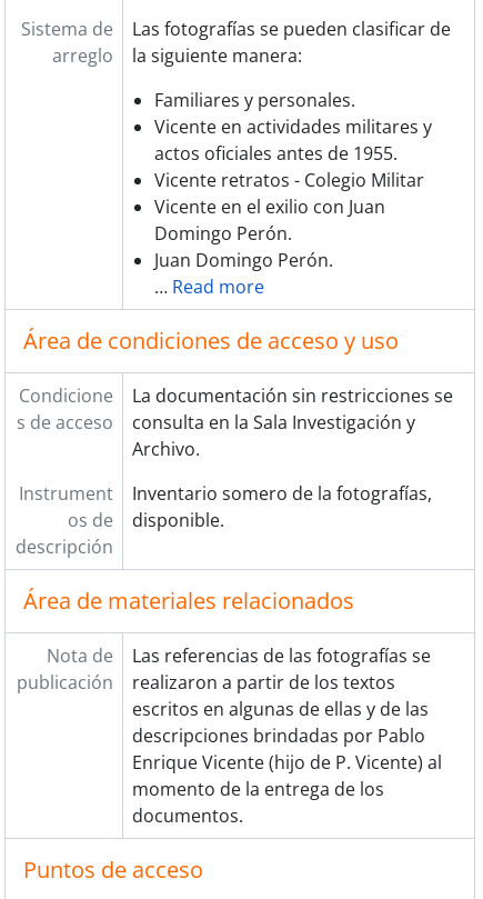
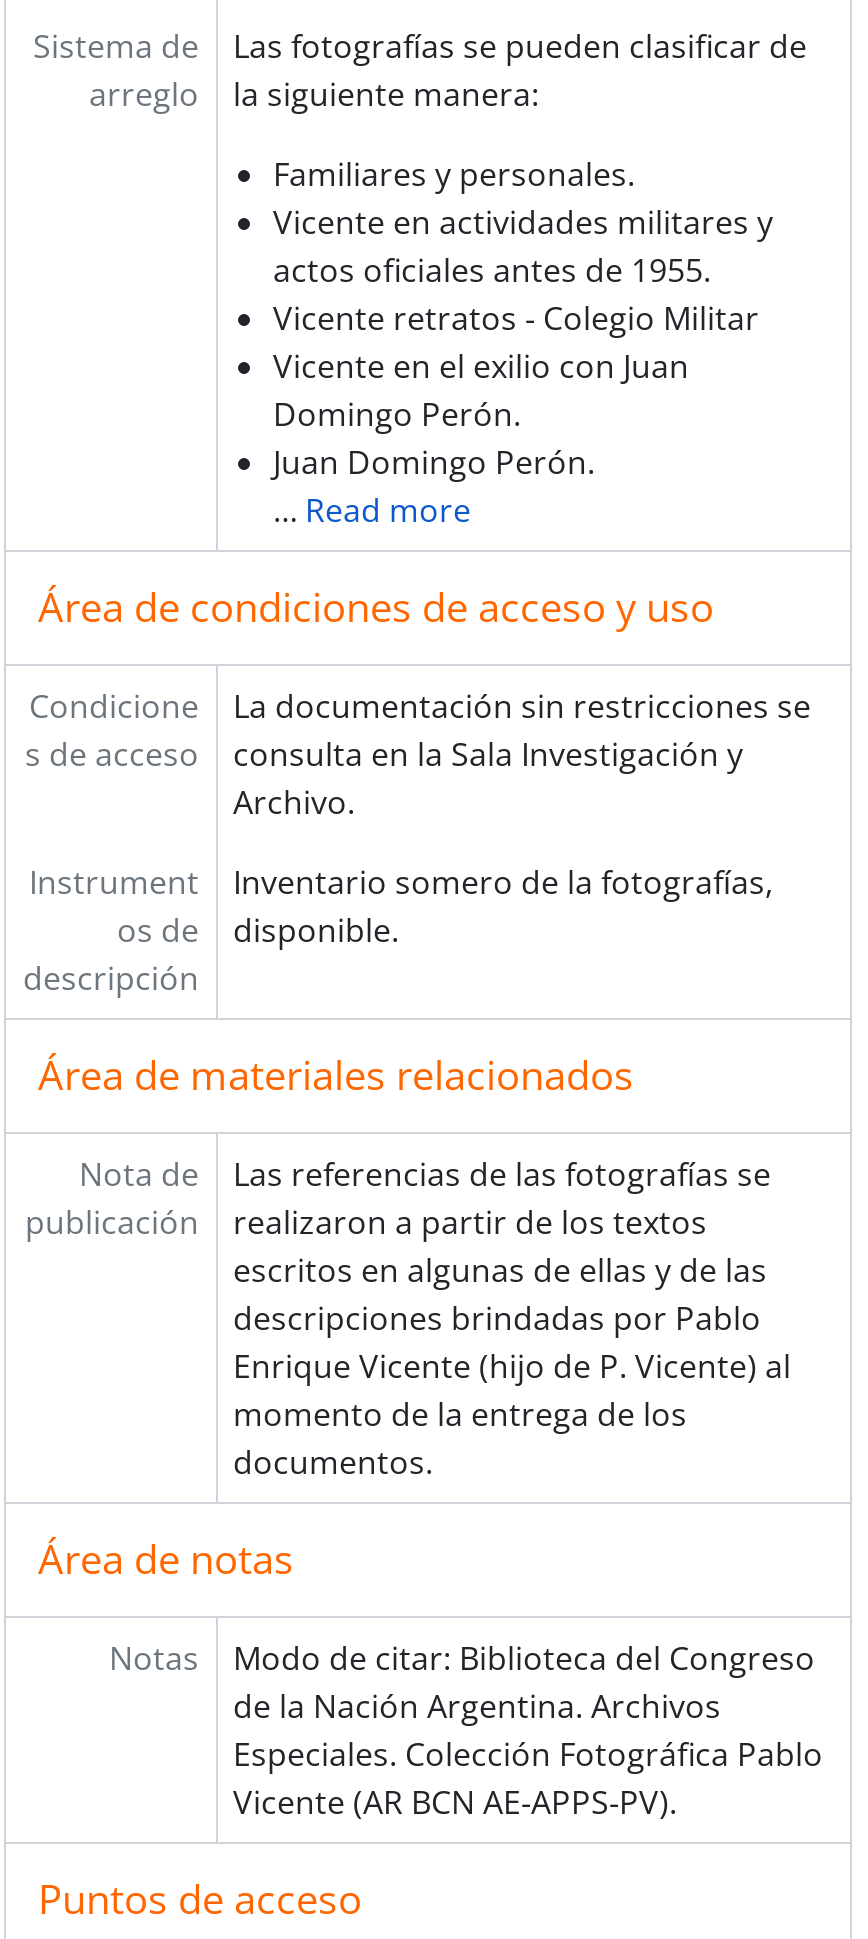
+ Área de notas
+ Notas
+ Modo de citar: Biblioteca del Congreso
+ de la Nación Argentina. Archivos
+ Especiales. Colección Fotográfica Pablo
+ Vicente (AR BCN AE-APPS-PV).
